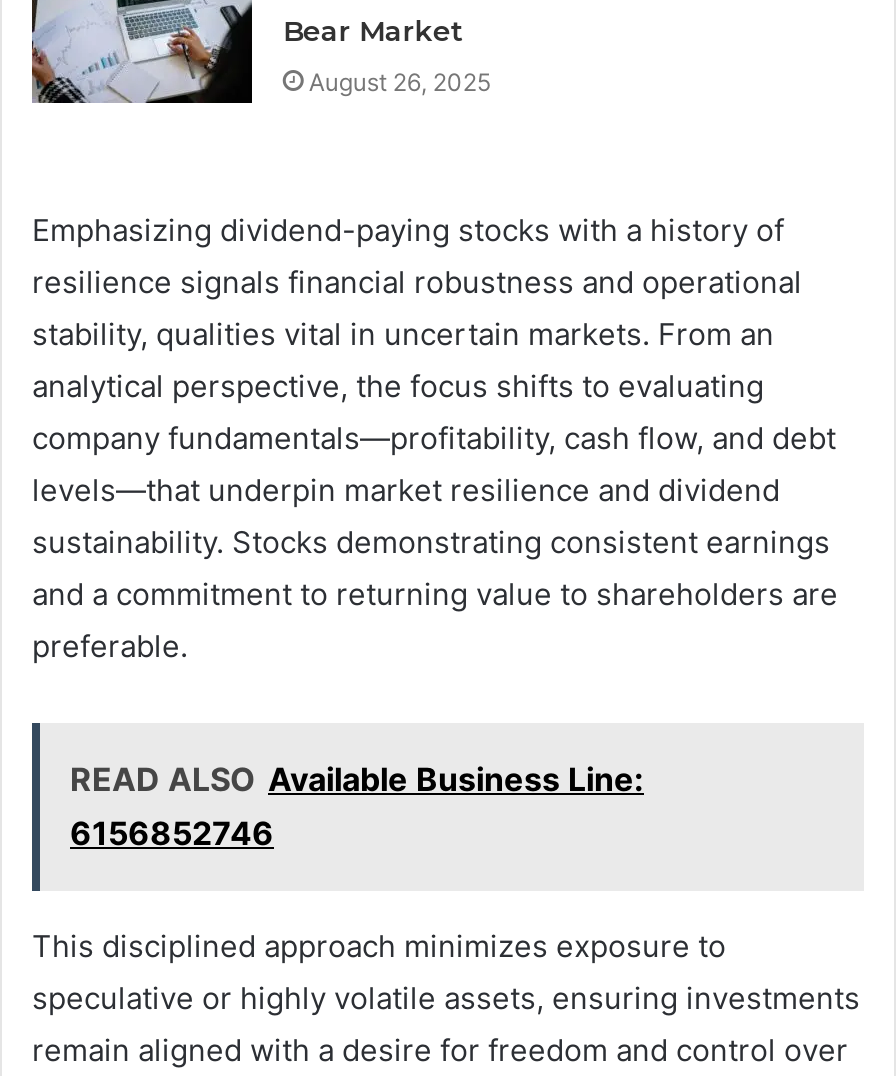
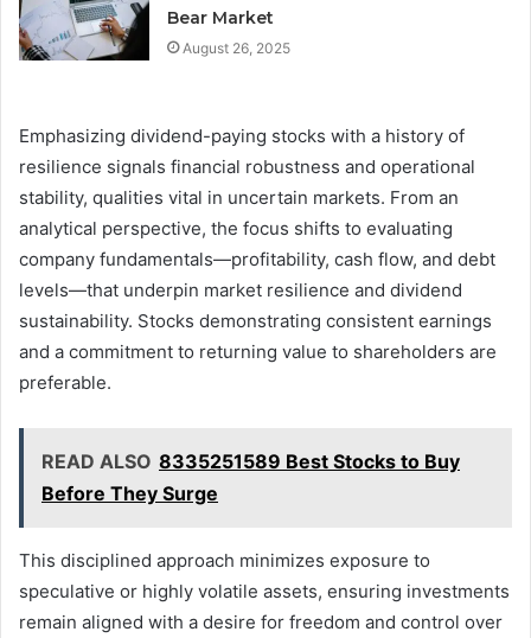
- READ ALSO Available Business Line:
- 6156852746
+ READ ALSO 8335251589 Best Stocks to Buy
+ Before They Surge
